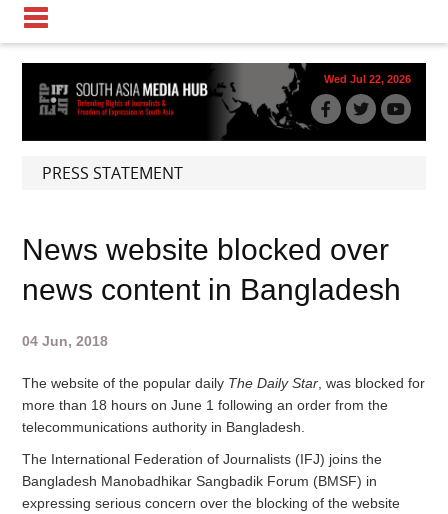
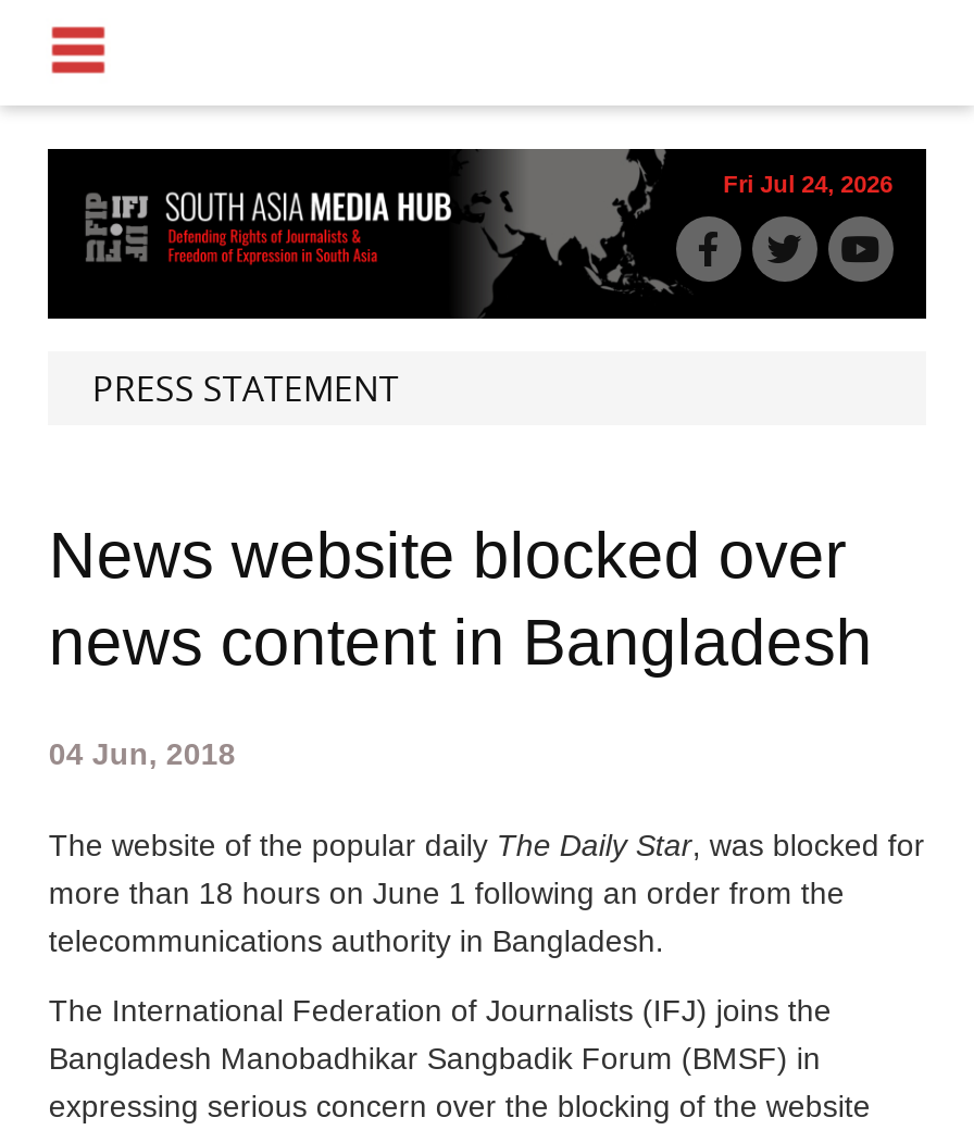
- Wed Jul 22, 2026
+ Fri Jul 24, 2026
